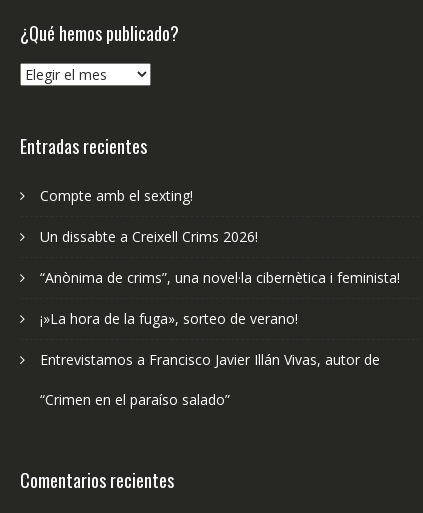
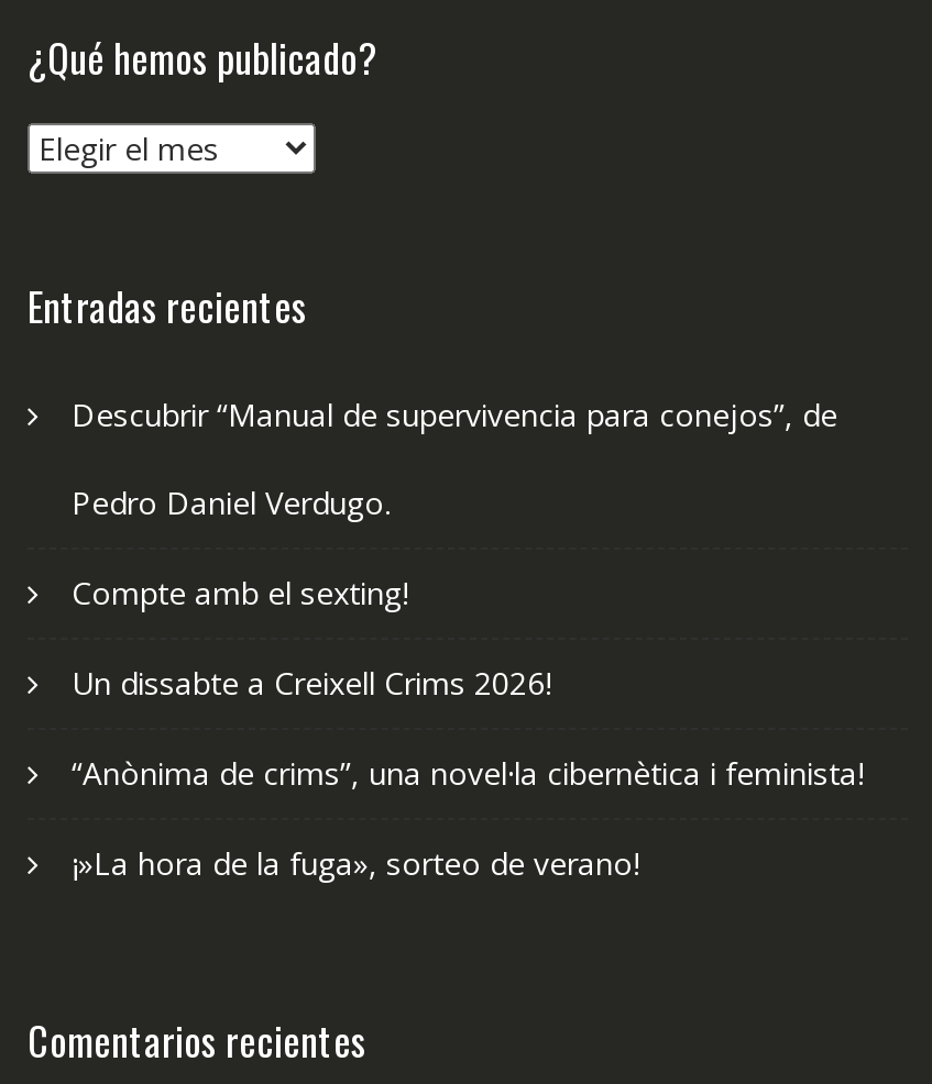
+ Descubrir “Manual de supervivencia para conejos”, de
+ Pedro Daniel Verdugo.

moved down: Compte amb el sexting! | Un dissabte a Creixell Crims 2026! | “Anònima de crims”, una novel·la cibernètica i feminista! | ¡»La hora de la fuga», sorteo de verano!

- Entrevistamos a Francisco Javier Illán Vivas, autor de
- “Crimen en el paraíso salado”
